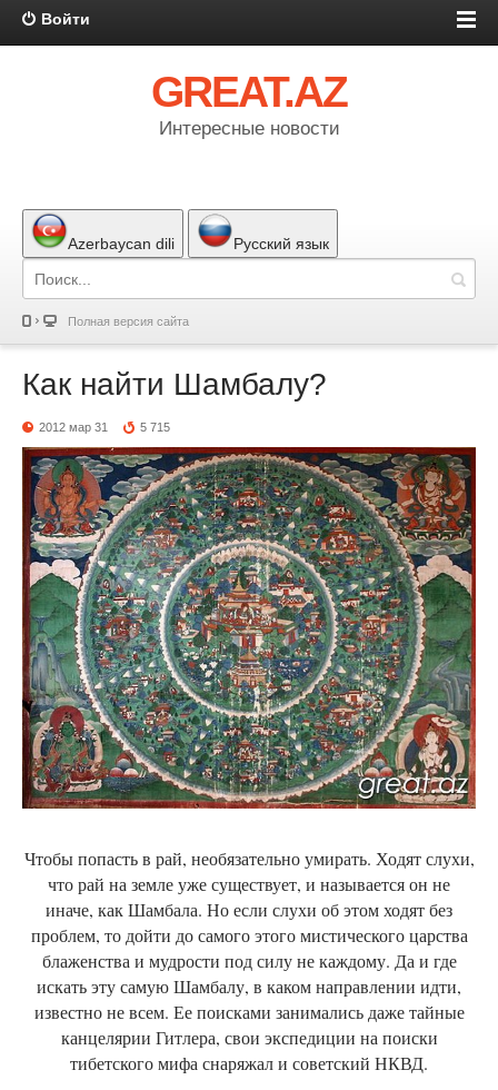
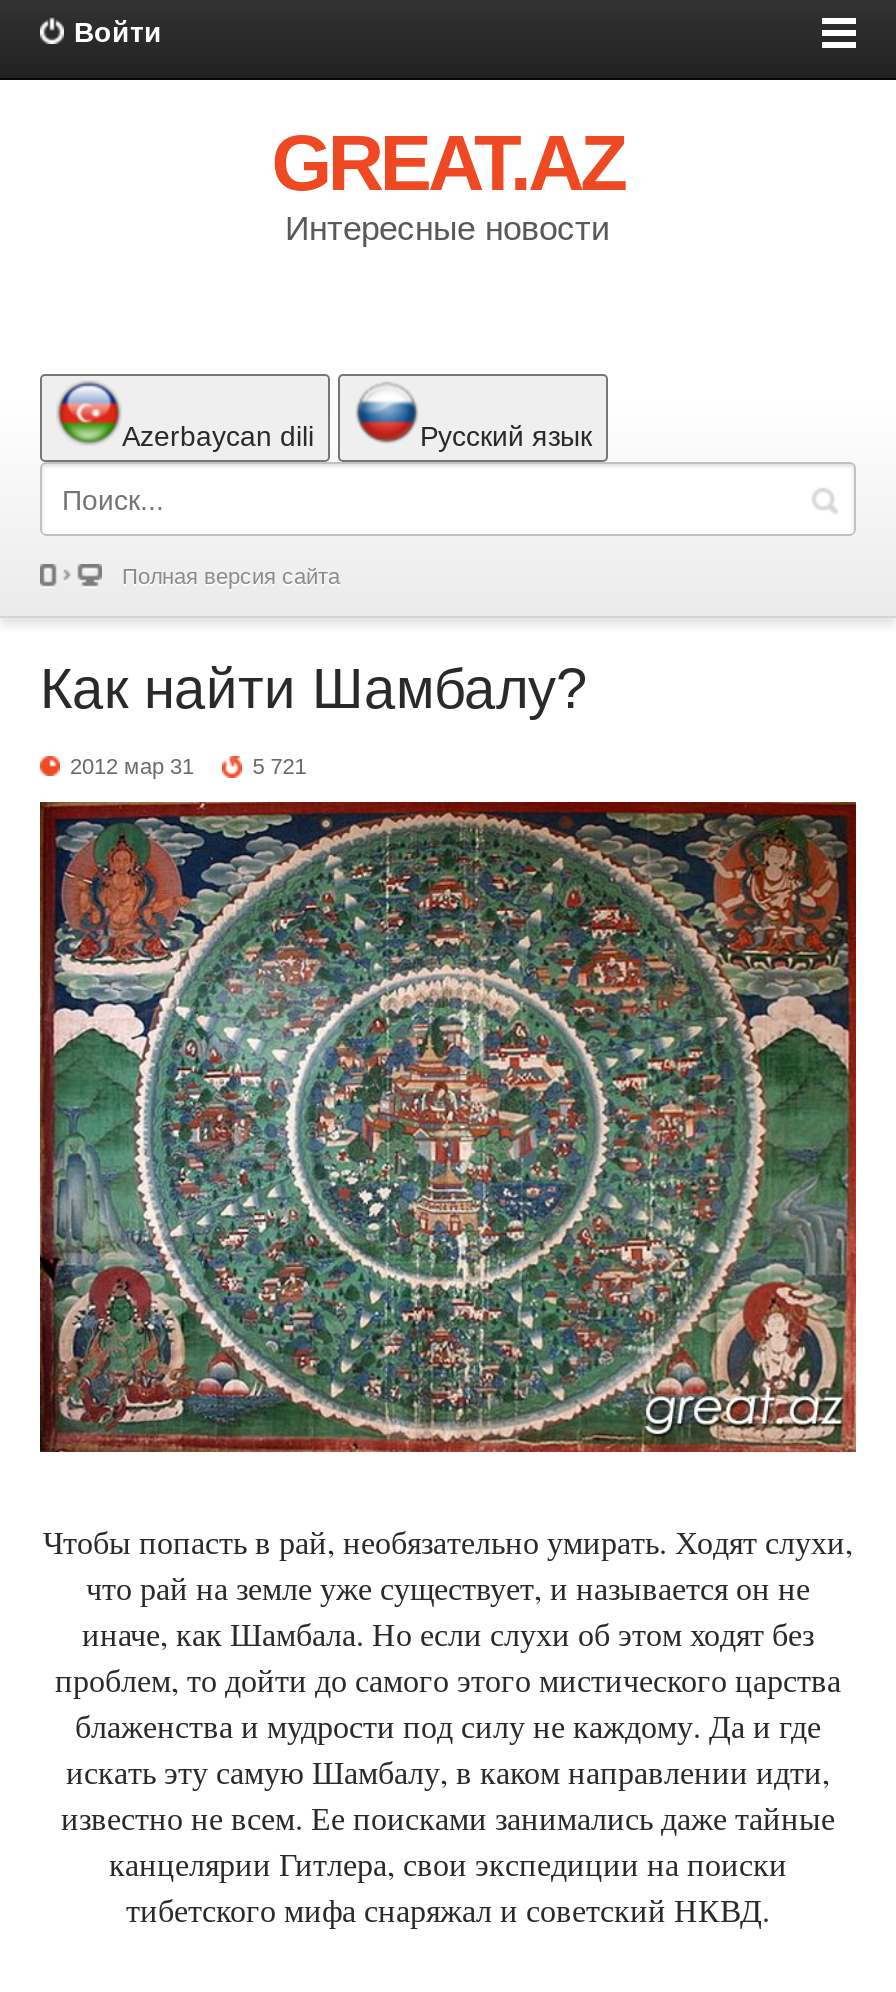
- 5 715
+ 5 721
